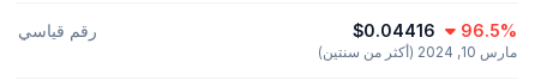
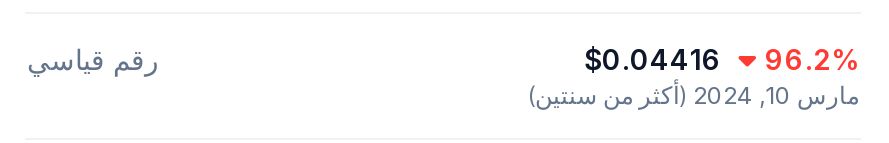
- $0.04416 96.5%
+ $0.04416 96.2%
